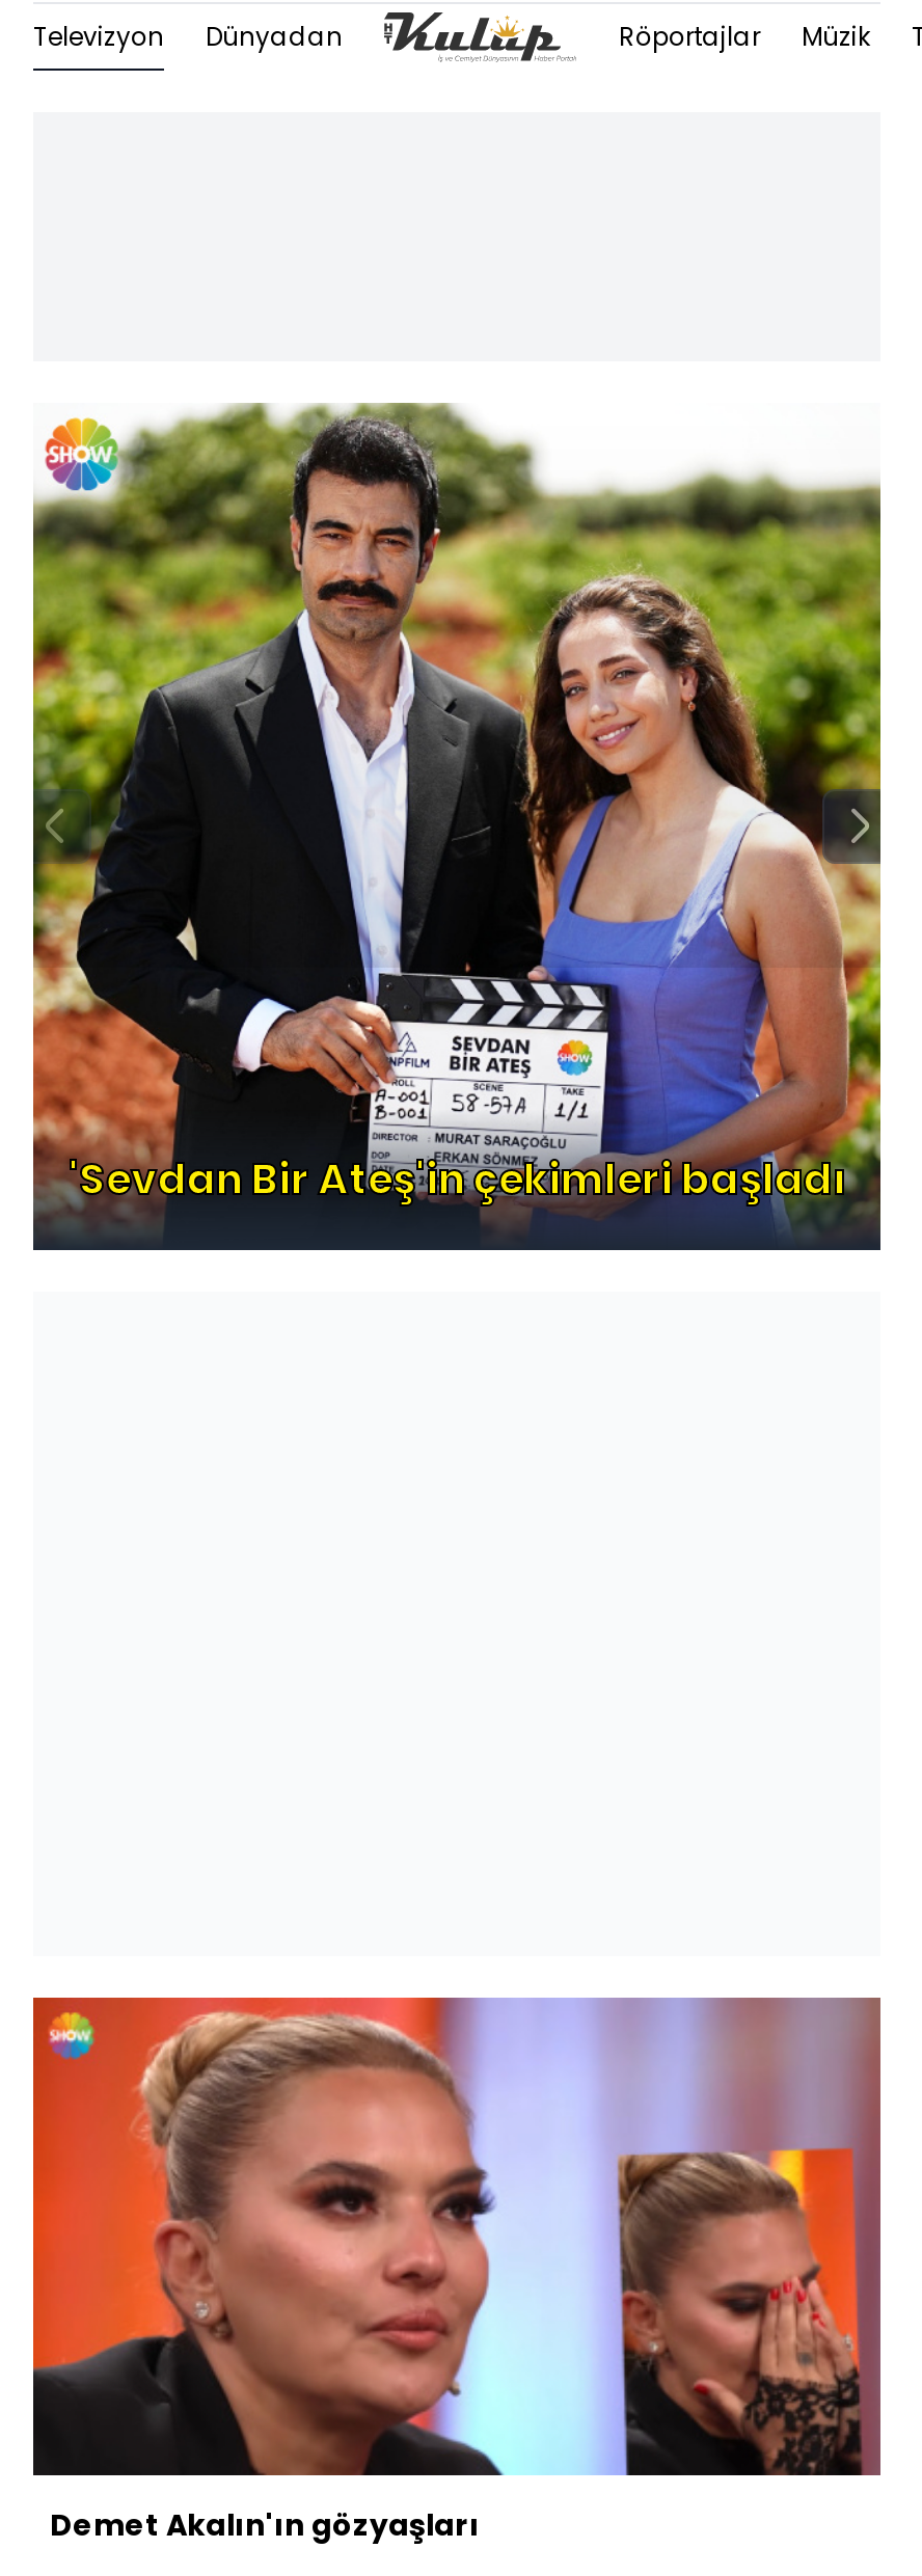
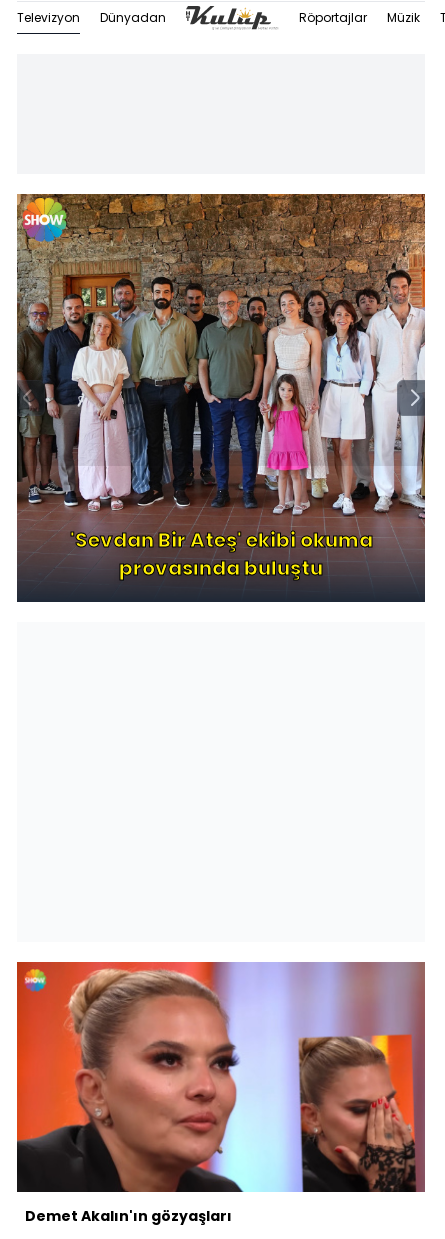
- [image]
- 'Sevdan Bir Ateş'in çekimleri başladı
+ [image]
+ 'Sevdan Bir Ateş' ekibi okuma
+ provasında buluştu
